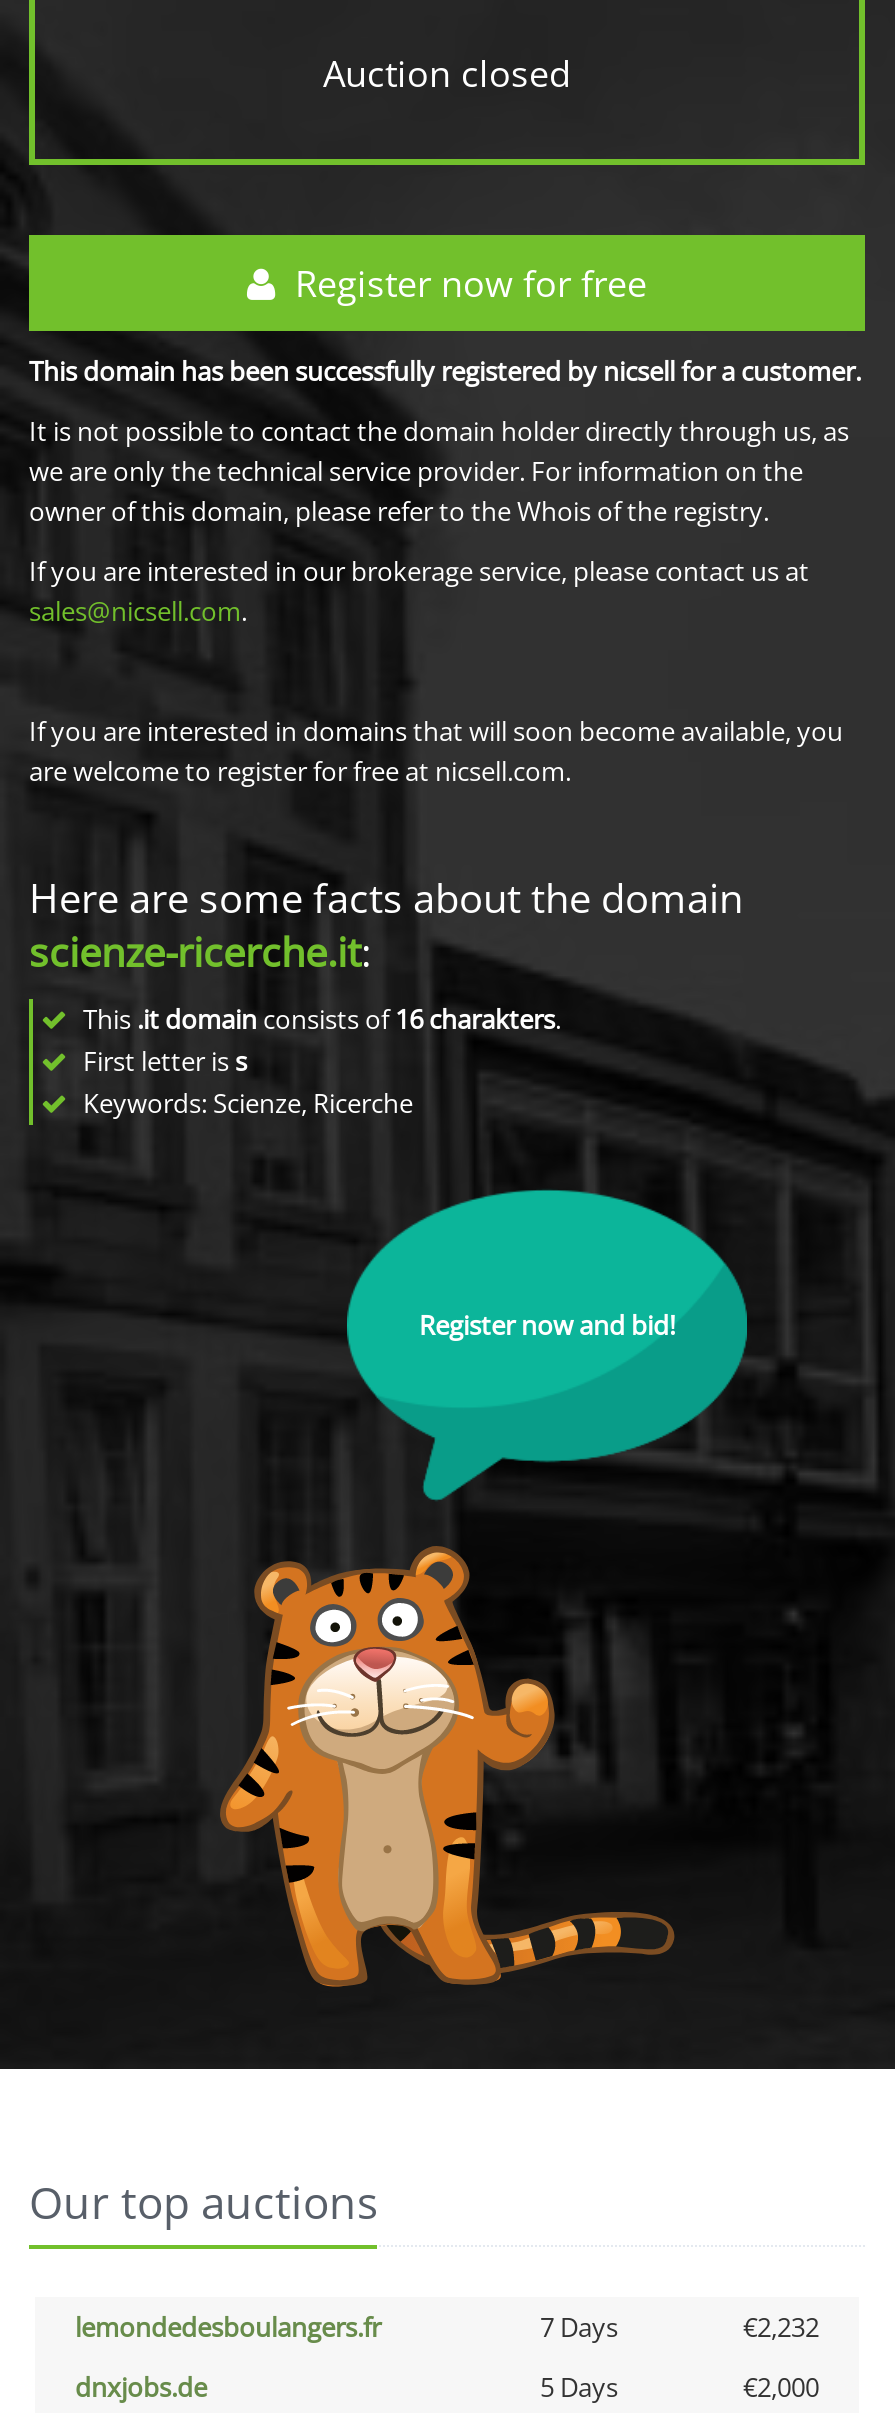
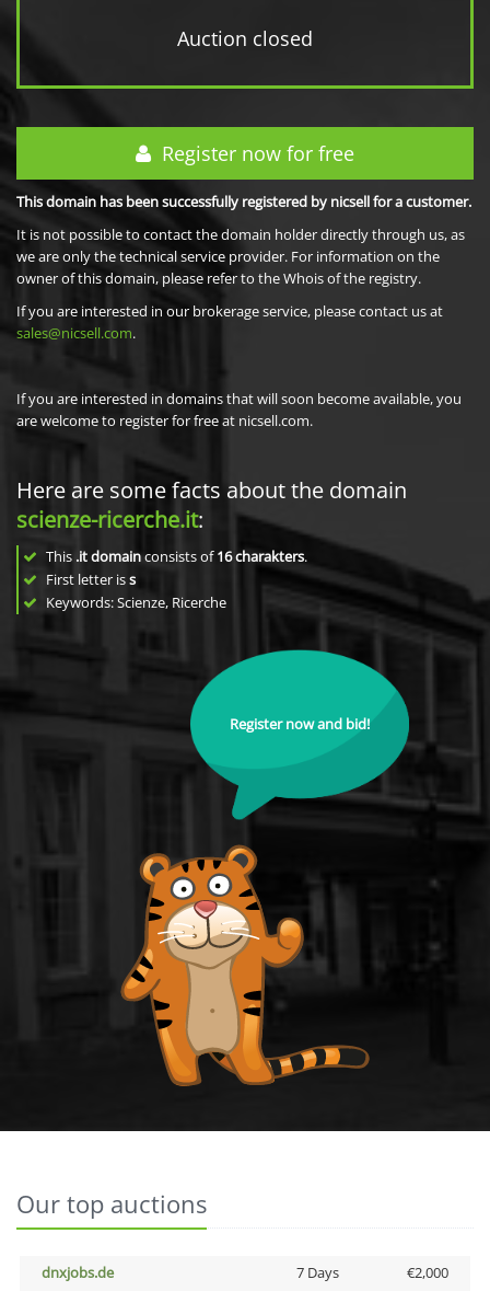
- lemondedesboulangers.fr
- 7 Days
- €2,232

- 5 Days
+ 7 Days
